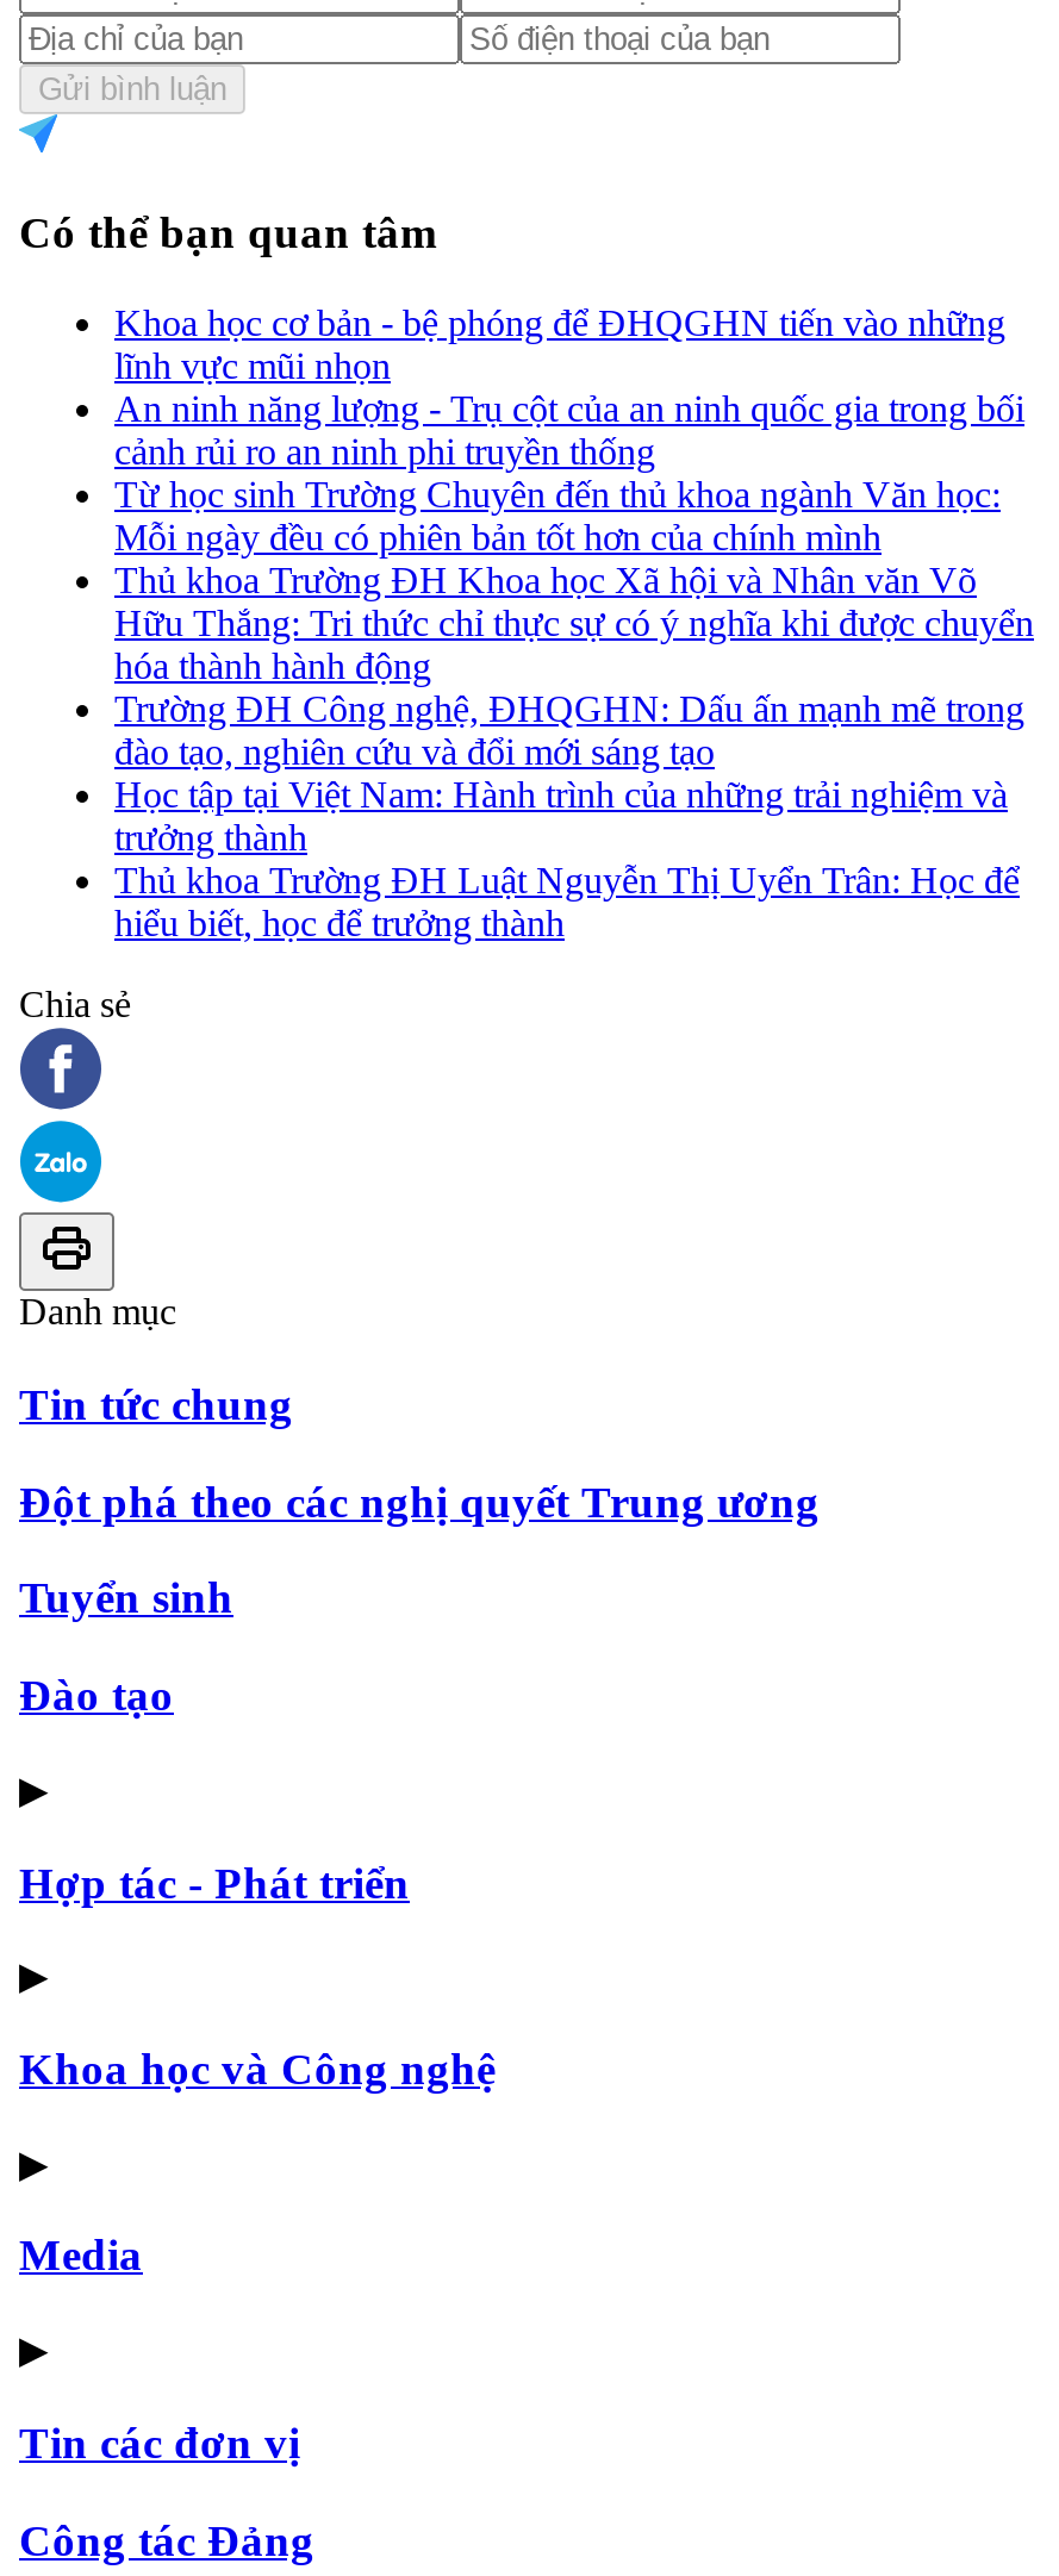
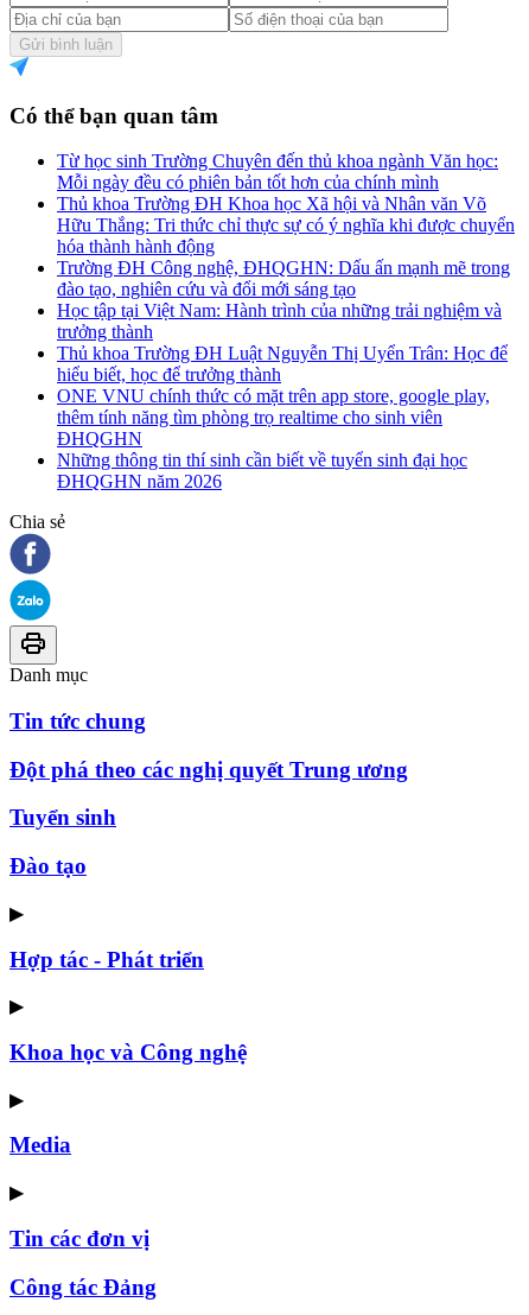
- Khoa học cơ bản - bệ phóng để ĐHQGHN tiến vào những
- lĩnh vực mũi nhọn
- An ninh năng lượng - Trụ cột của an ninh quốc gia trong bối
- cảnh rủi ro an ninh phi truyền thống

moved up: Từ học sinh Trường Chuyên đến thủ khoa ngành Văn học: | Mỗi ngày đều có phiên bản tốt hơn của chính mình | Thủ khoa Trường ĐH Khoa học Xã hội và Nhân văn Võ | ... | Thủ khoa Trường ĐH Luật Nguyễn Thị Uyển Trân: Học để | hiểu biết, học để trưởng thành

+ ONE VNU chính thức có mặt trên app store, google play,
+ thêm tính năng tìm phòng trọ realtime cho sinh viên
+ ĐHQGHN
+ Những thông tin thí sinh cần biết về tuyển sinh đại học
+ ĐHQGHN năm 2026
